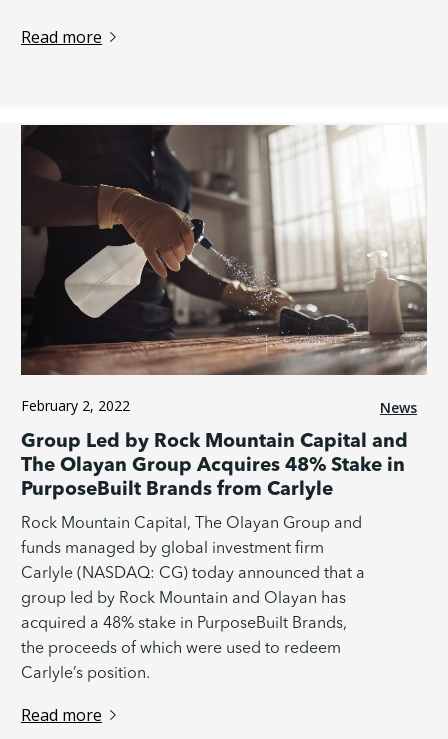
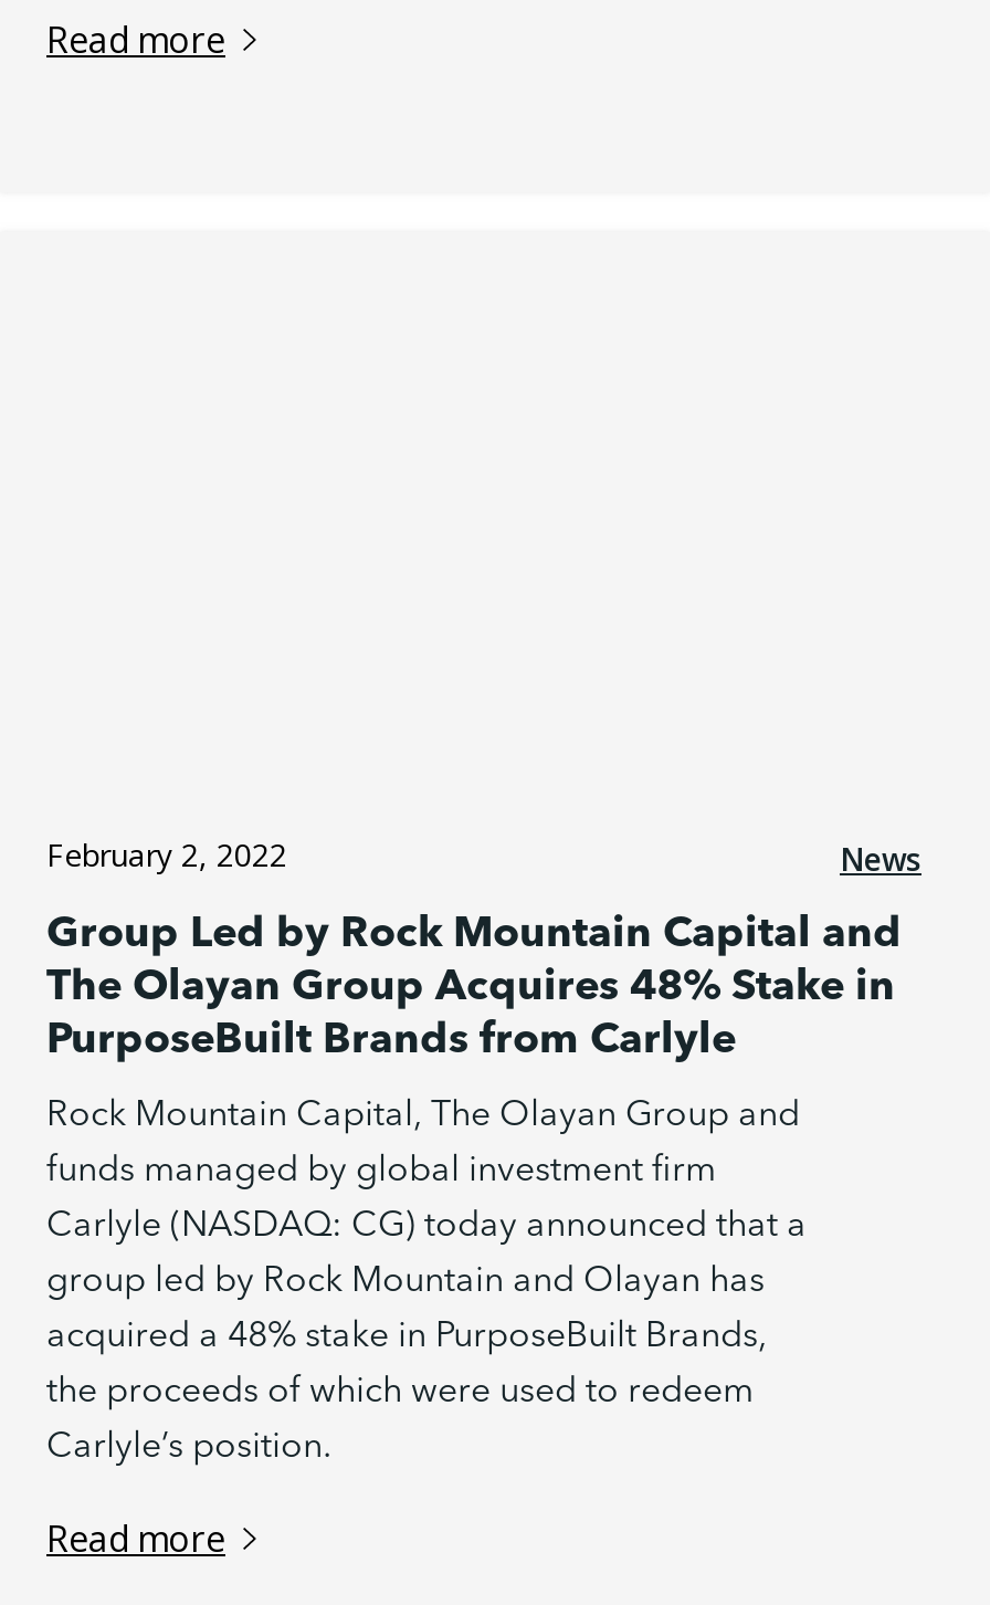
- [image]
